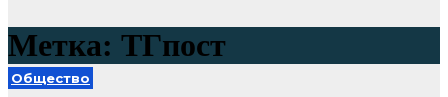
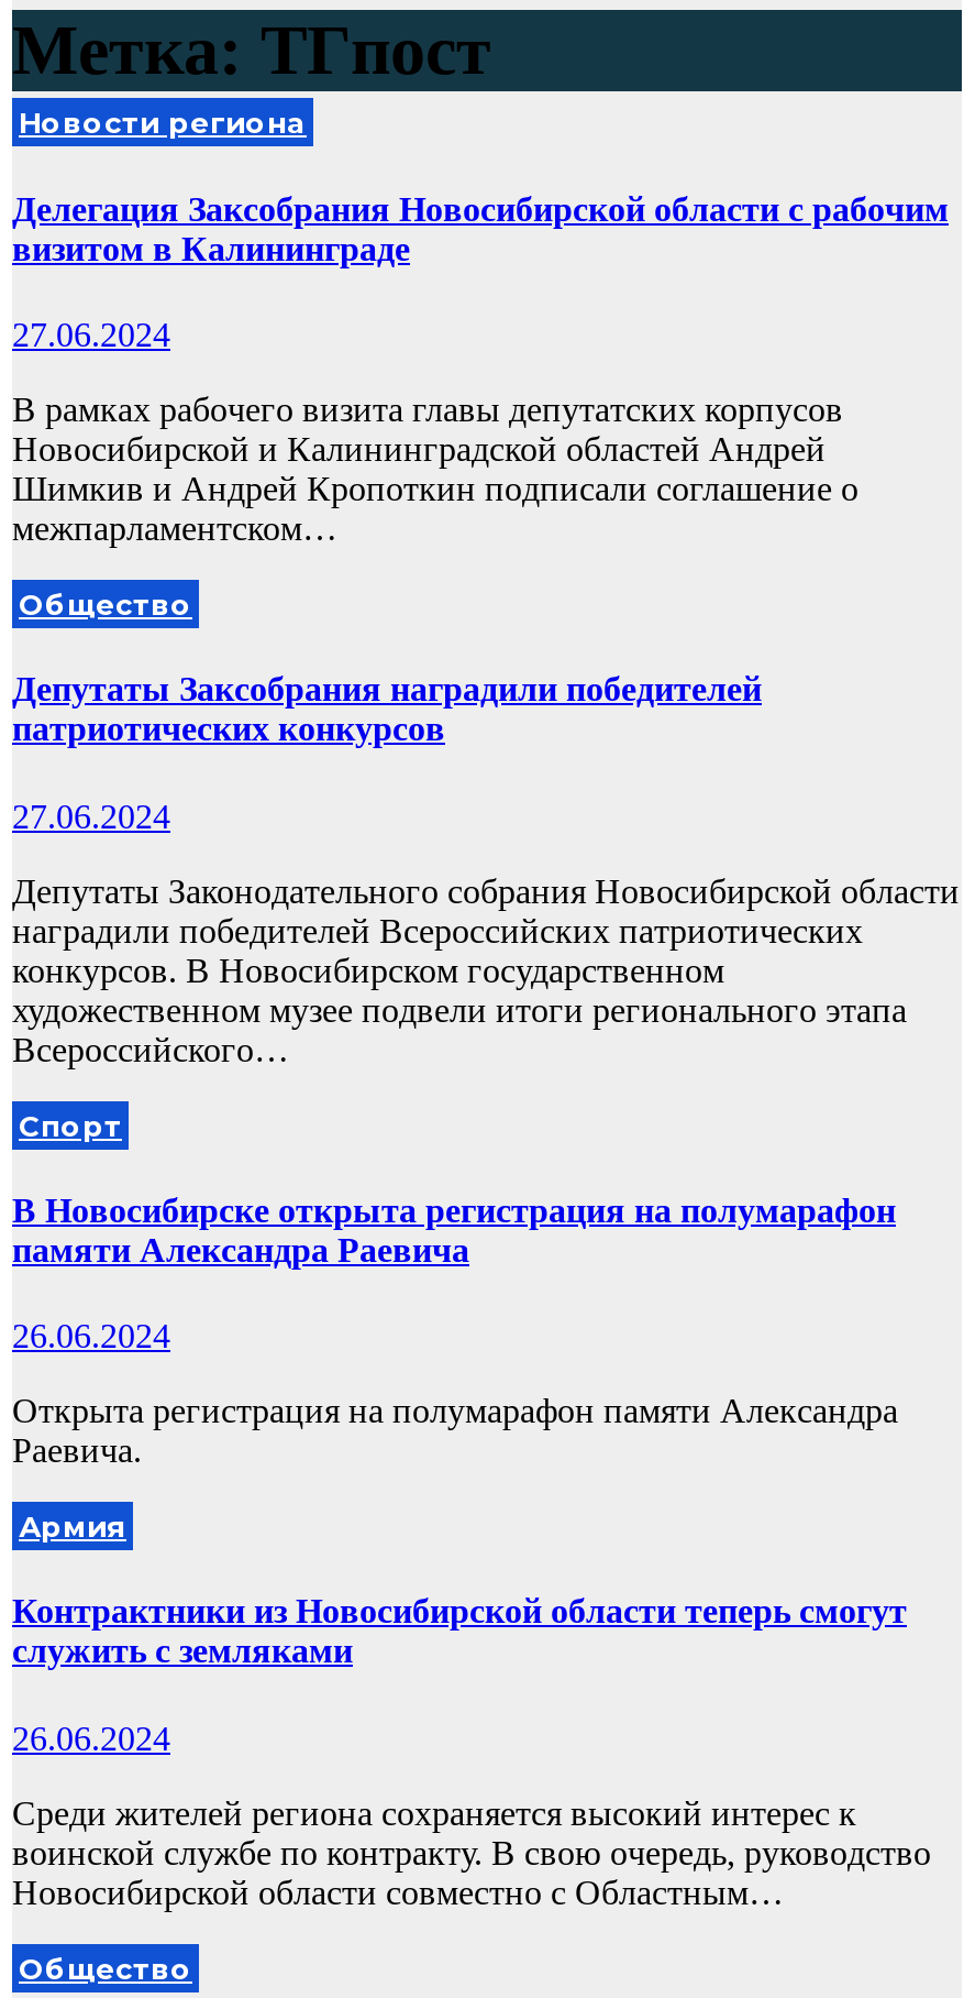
+ Новости региона
+ Делегация Заксобрания Новосибирской области с рабочим
+ визитом в Калининграде
+ 27.06.2024
+ В рамках рабочего визита главы депутатских корпусов
+ Новосибирской и Калининградской областей Андрей
+ Шимкив и Андрей Кропоткин подписали соглашение о
+ межпарламентском…
+ Общество
+ Депутаты Заксобрания наградили победителей
+ патриотических конкурсов
+ 27.06.2024
+ Депутаты Законодательного собрания Новосибирской области
+ наградили победителей Всероссийских патриотических
+ конкурсов. В Новосибирском государственном
+ художественном музее подвели итоги регионального этапа
+ Всероссийского…
+ Спорт
+ В Новосибирске открыта регистрация на полумарафон
+ памяти Александра Раевича
+ 26.06.2024
+ Открыта регистрация на полумарафон памяти Александра
+ Раевича.
+ Армия
+ Контрактники из Новосибирской области теперь смогут
+ служить с земляками
+ 26.06.2024
+ Среди жителей региона сохраняется высокий интерес к
+ воинской службе по контракту. В свою очередь, руководство
+ Новосибирской области совместно с Областным…
